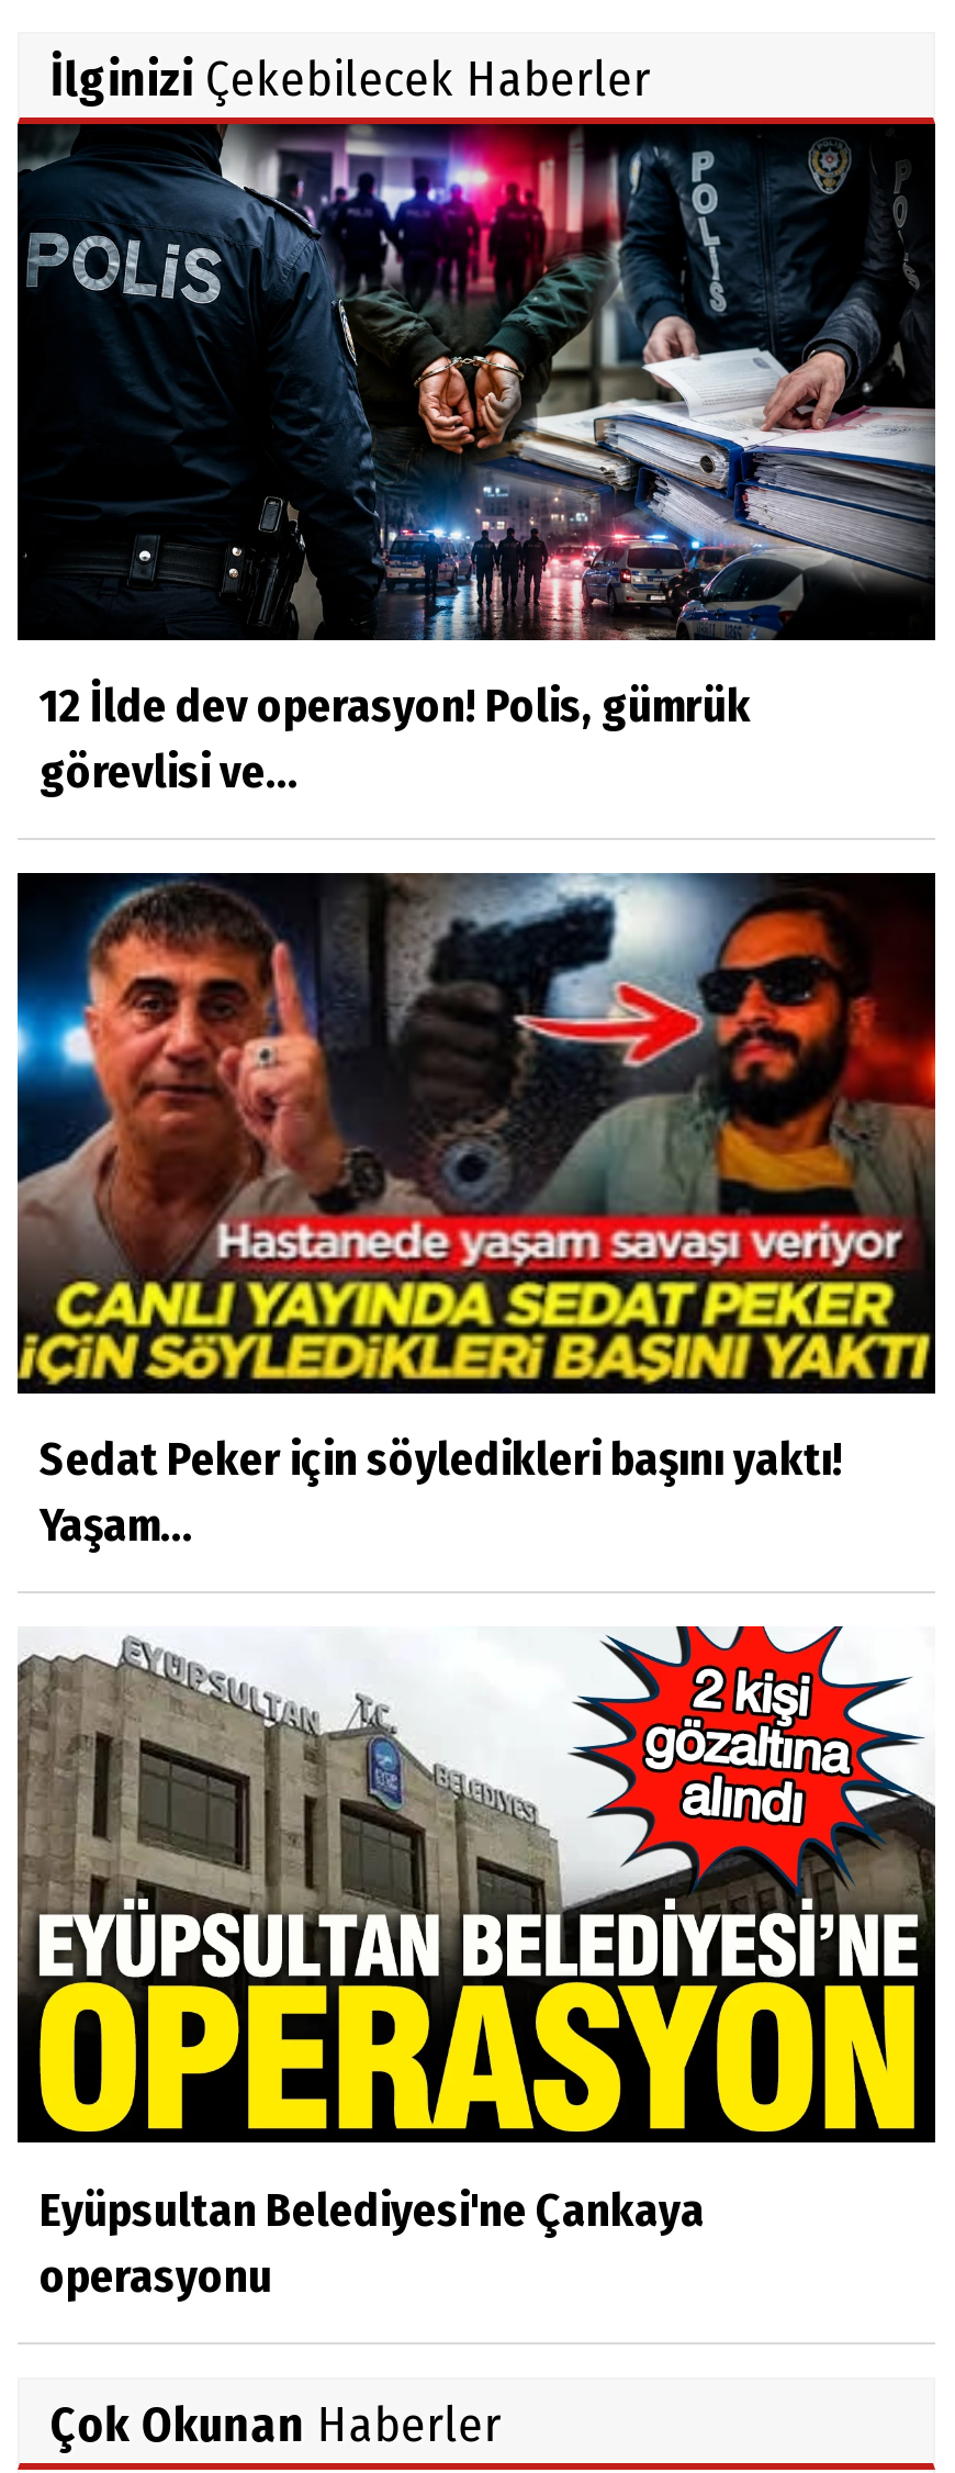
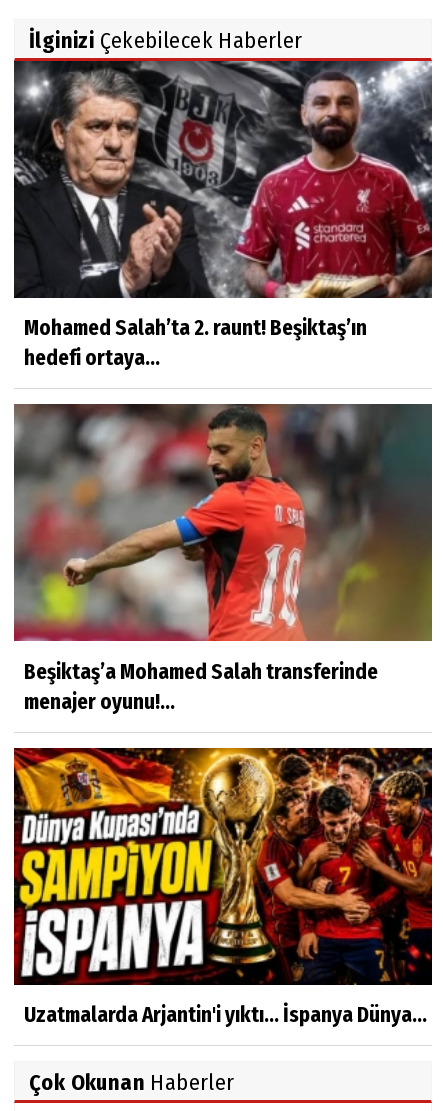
- [image]
- 12 İlde dev operasyon! Polis, gümrük
- görevlisi ve...
+ [image]
+ Mohamed Salah’ta 2. raunt! Beşiktaş’ın
+ hedefi ortaya...

- [image]
- Sedat Peker için söyledikleri başını yaktı!
- Yaşam...
+ [image]
+ Beşiktaş’a Mohamed Salah transferinde
+ menajer oyunu!...

- [image]
- Eyüpsultan Belediyesi'ne Çankaya
- operasyonu
+ [image]
+ Uzatmalarda Arjantin'i yıktı... İspanya Dünya...
